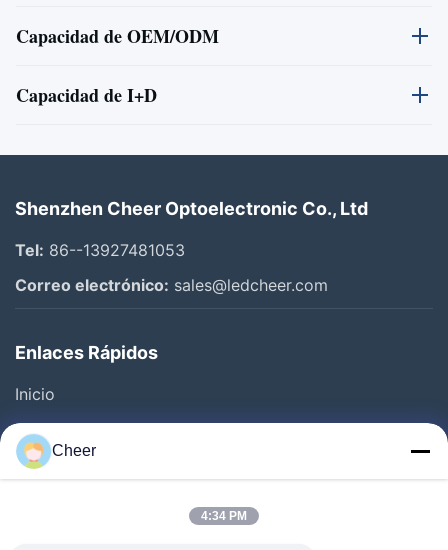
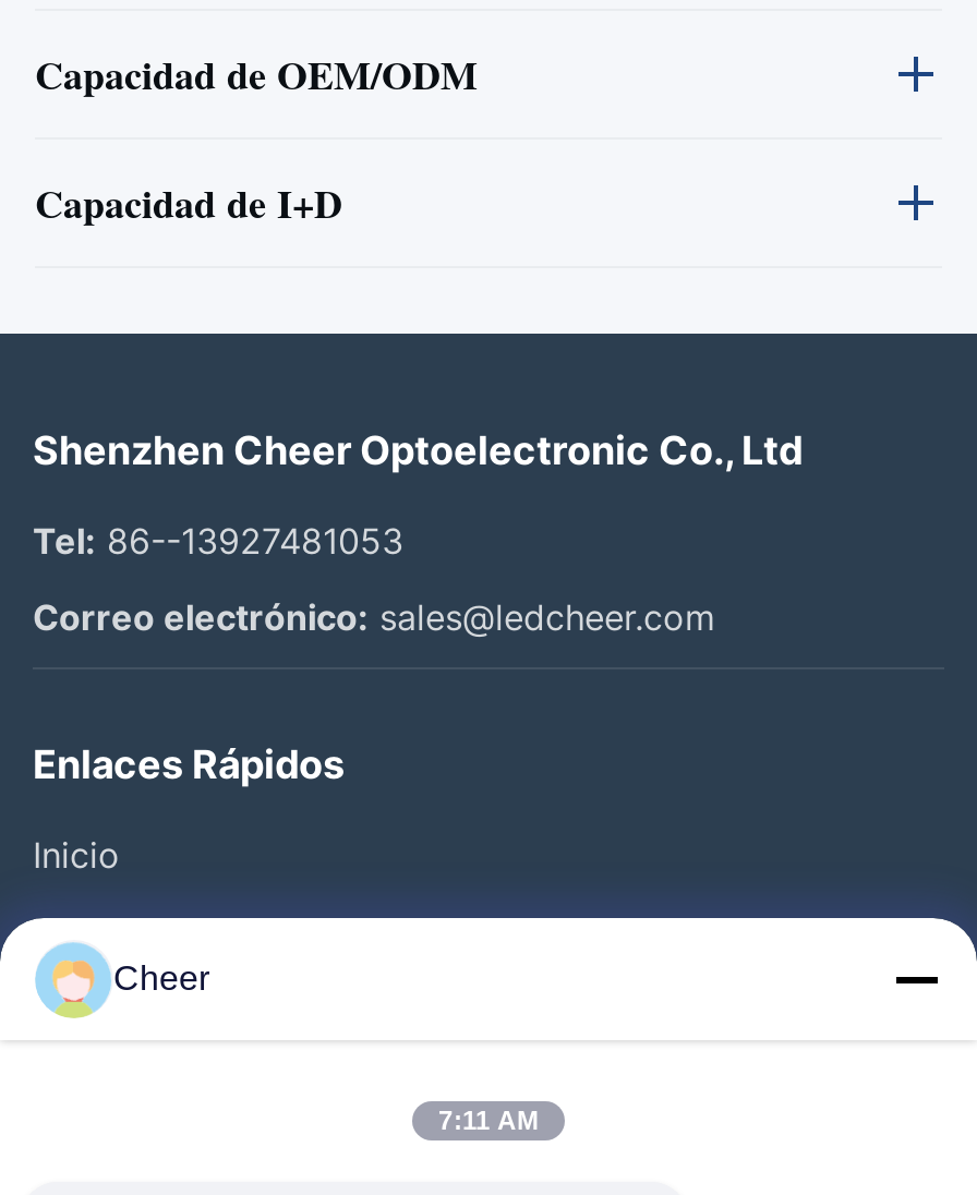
- 4:34 PM
+ 7:11 AM
